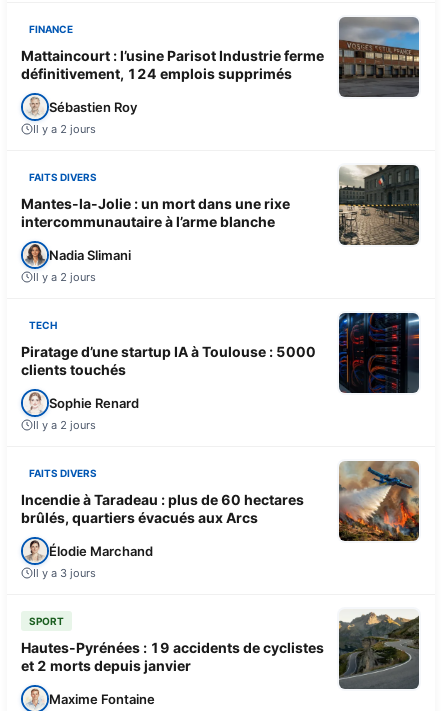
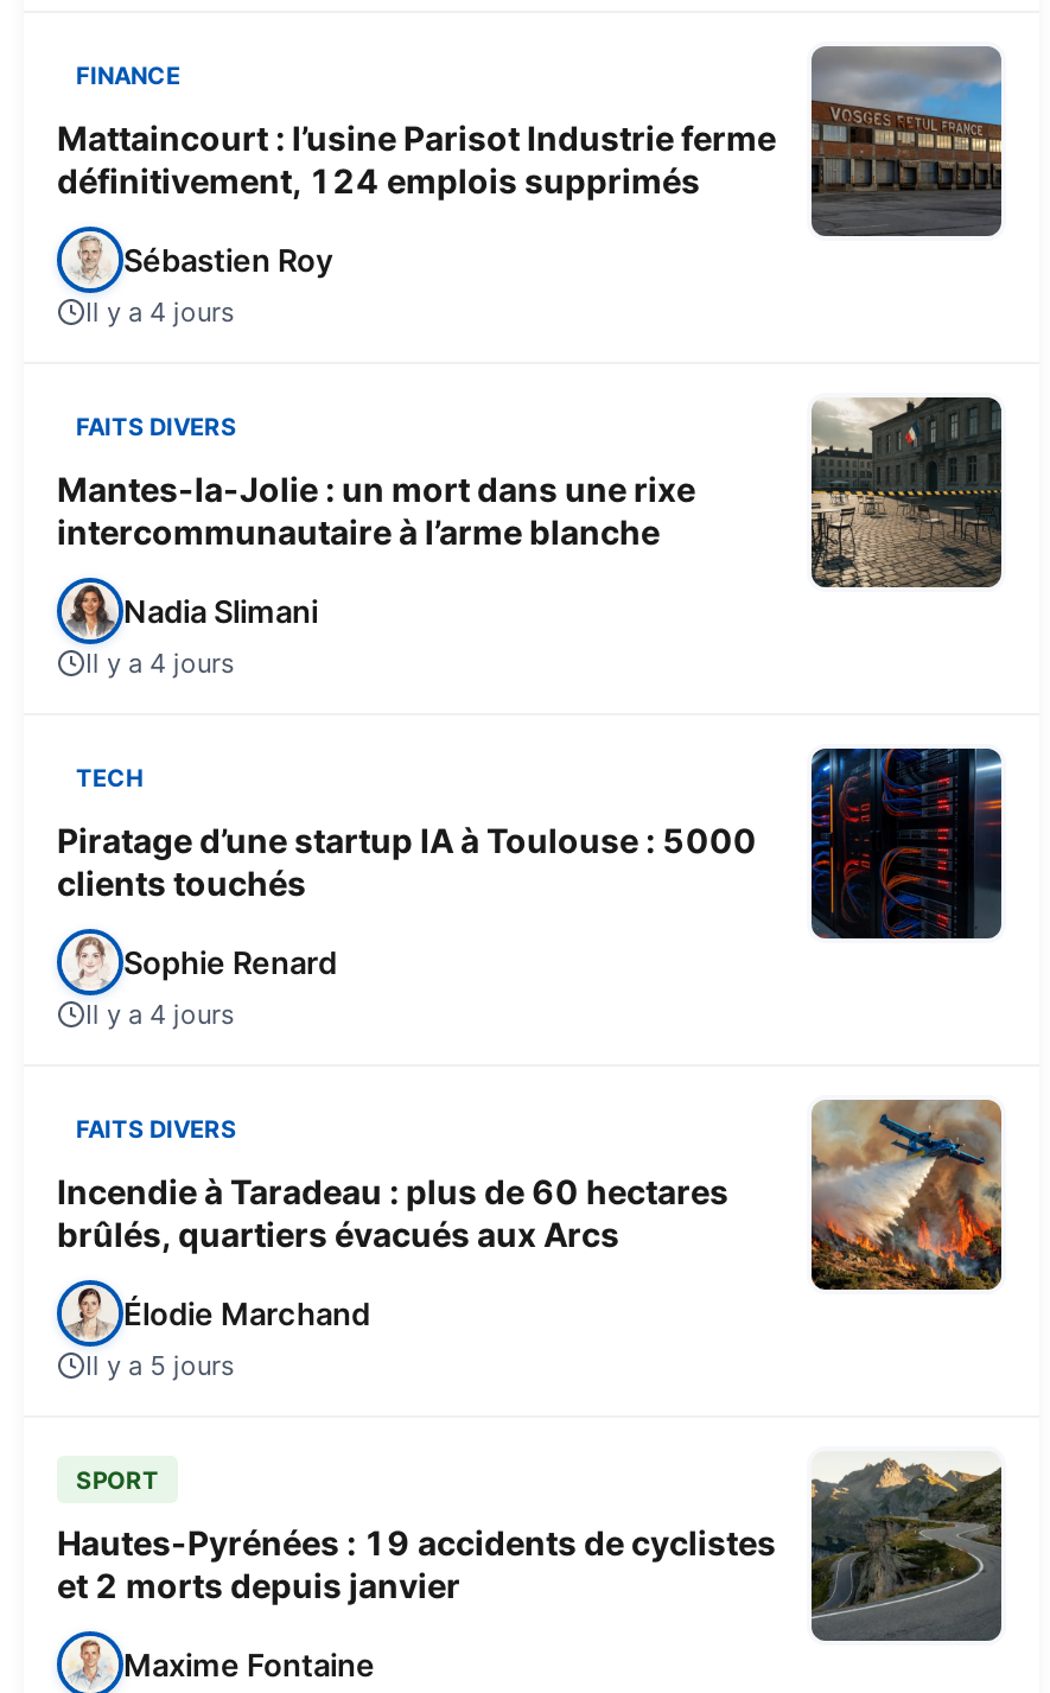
- Il y a 2 jours
+ Il y a 4 jours

- Il y a 2 jours
+ Il y a 4 jours

- Il y a 2 jours
+ Il y a 4 jours

- Il y a 3 jours
+ Il y a 5 jours
